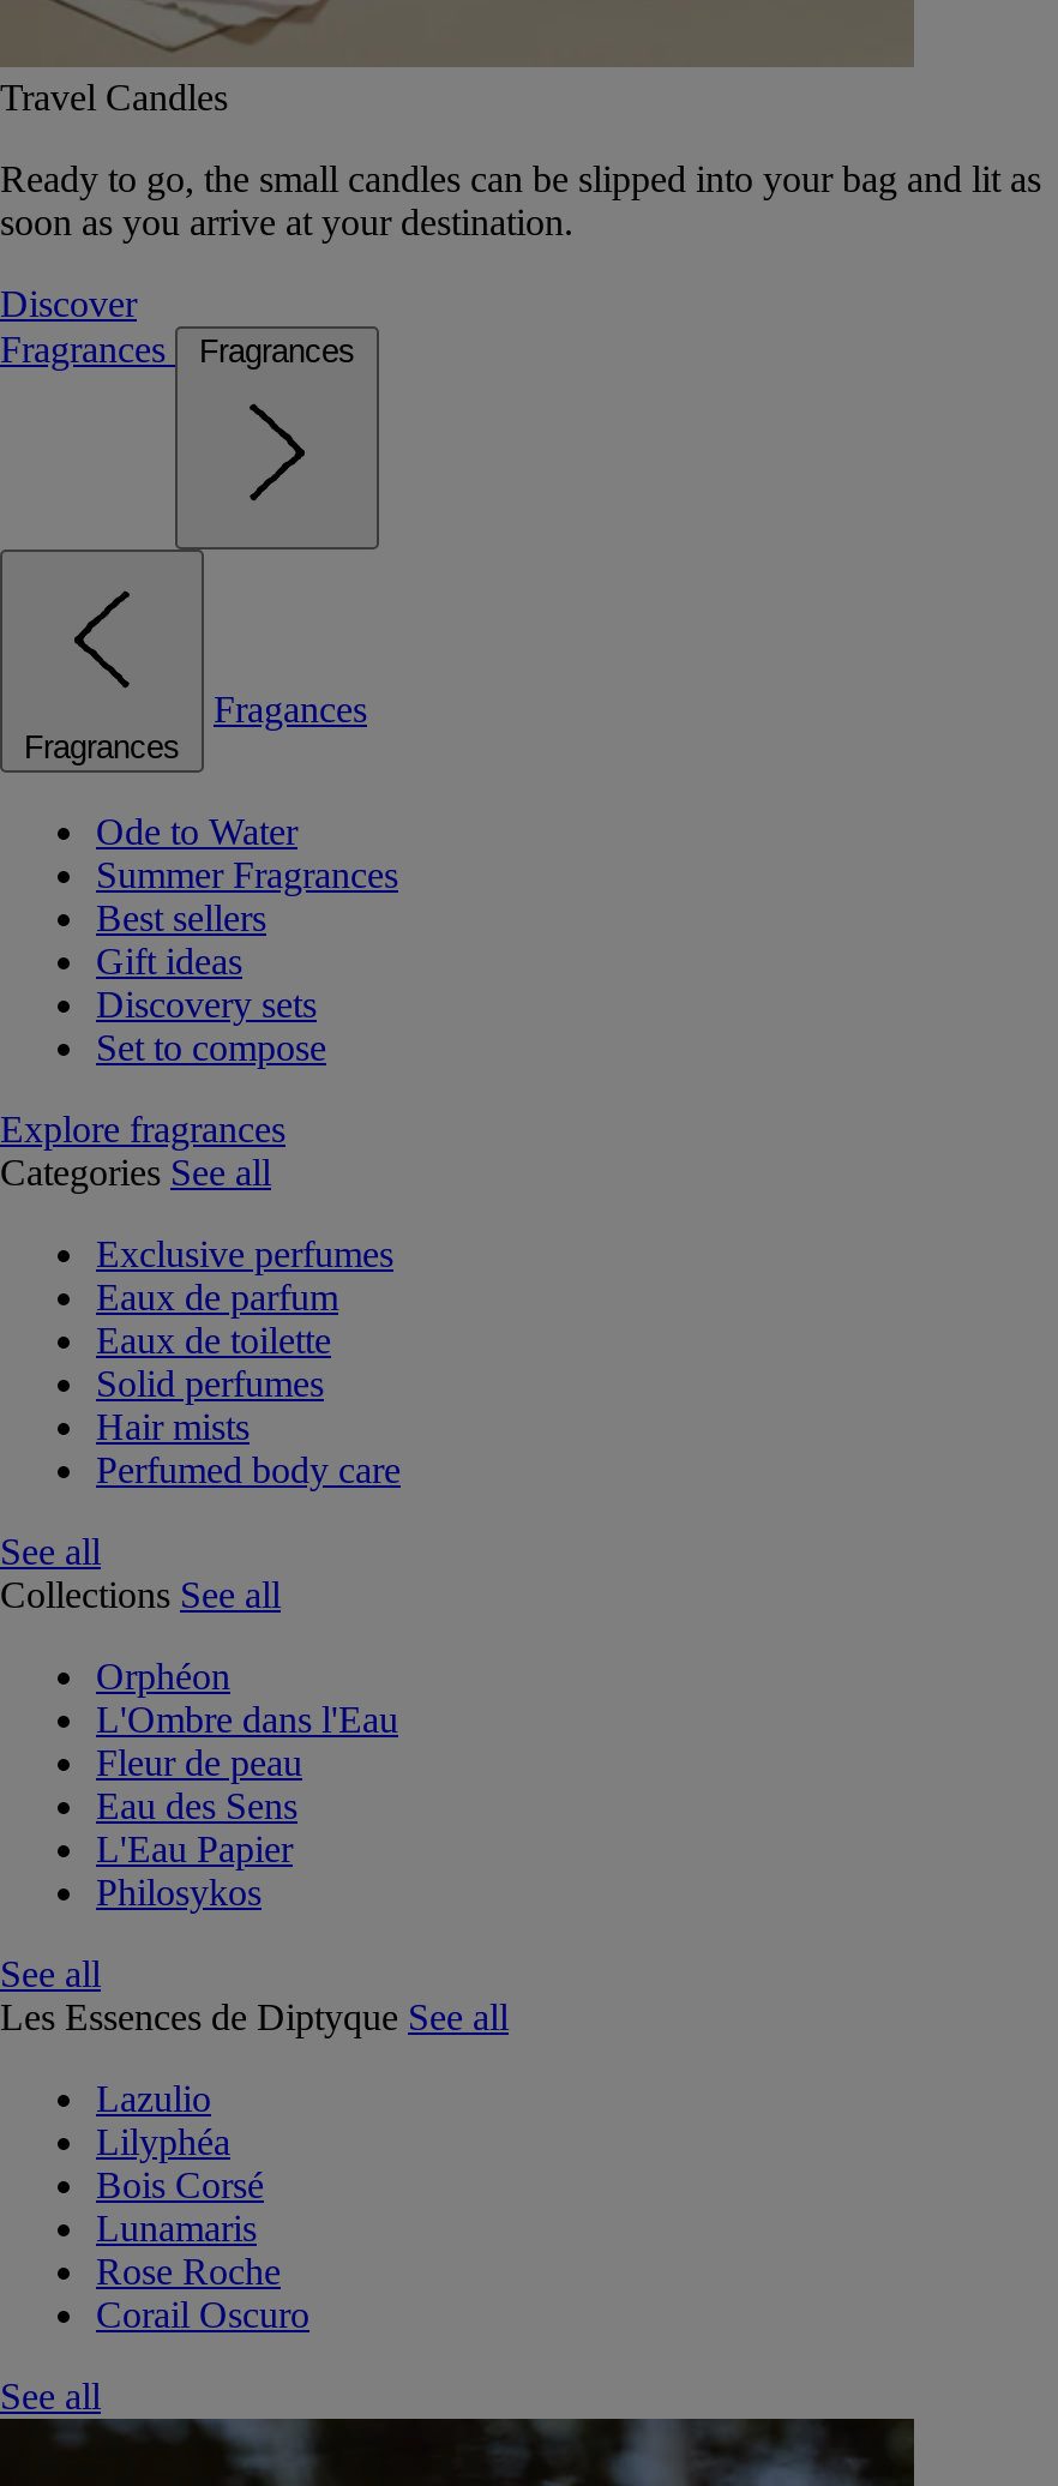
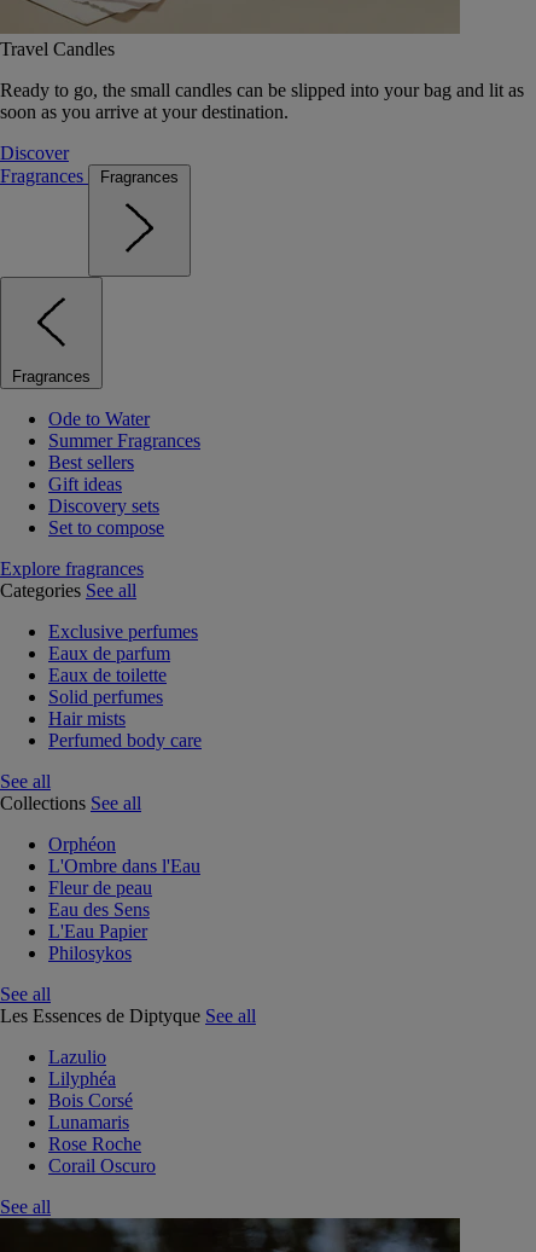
- Fragances
